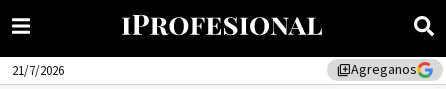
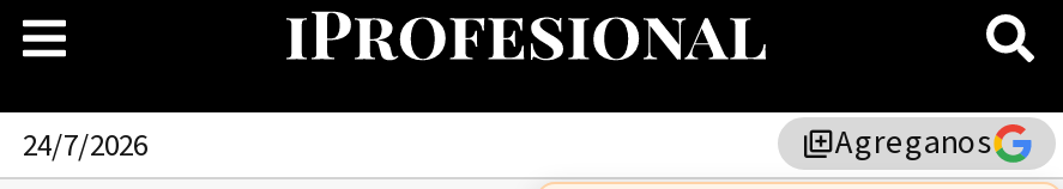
- 21/7/2026
+ 24/7/2026
